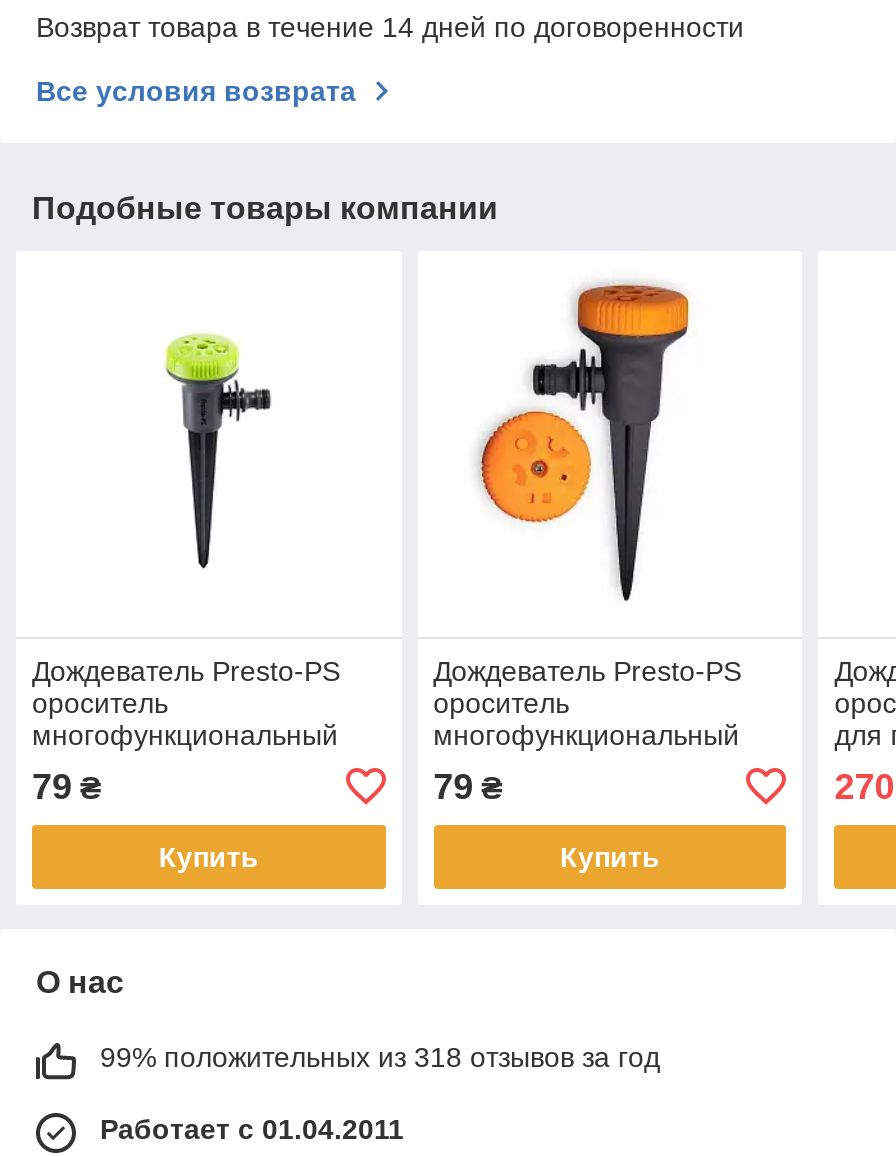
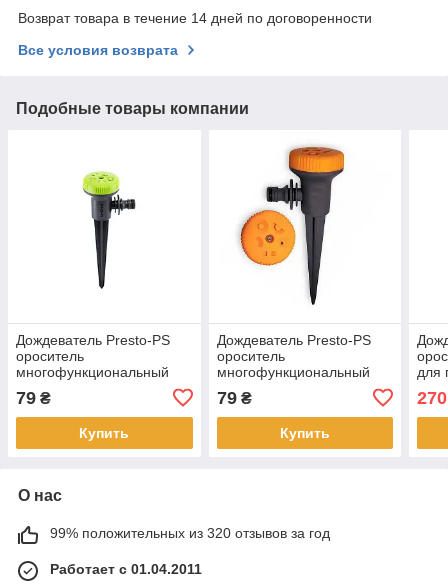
- 99% положительных из 318 отзывов за год
+ 99% положительных из 320 отзывов за год
